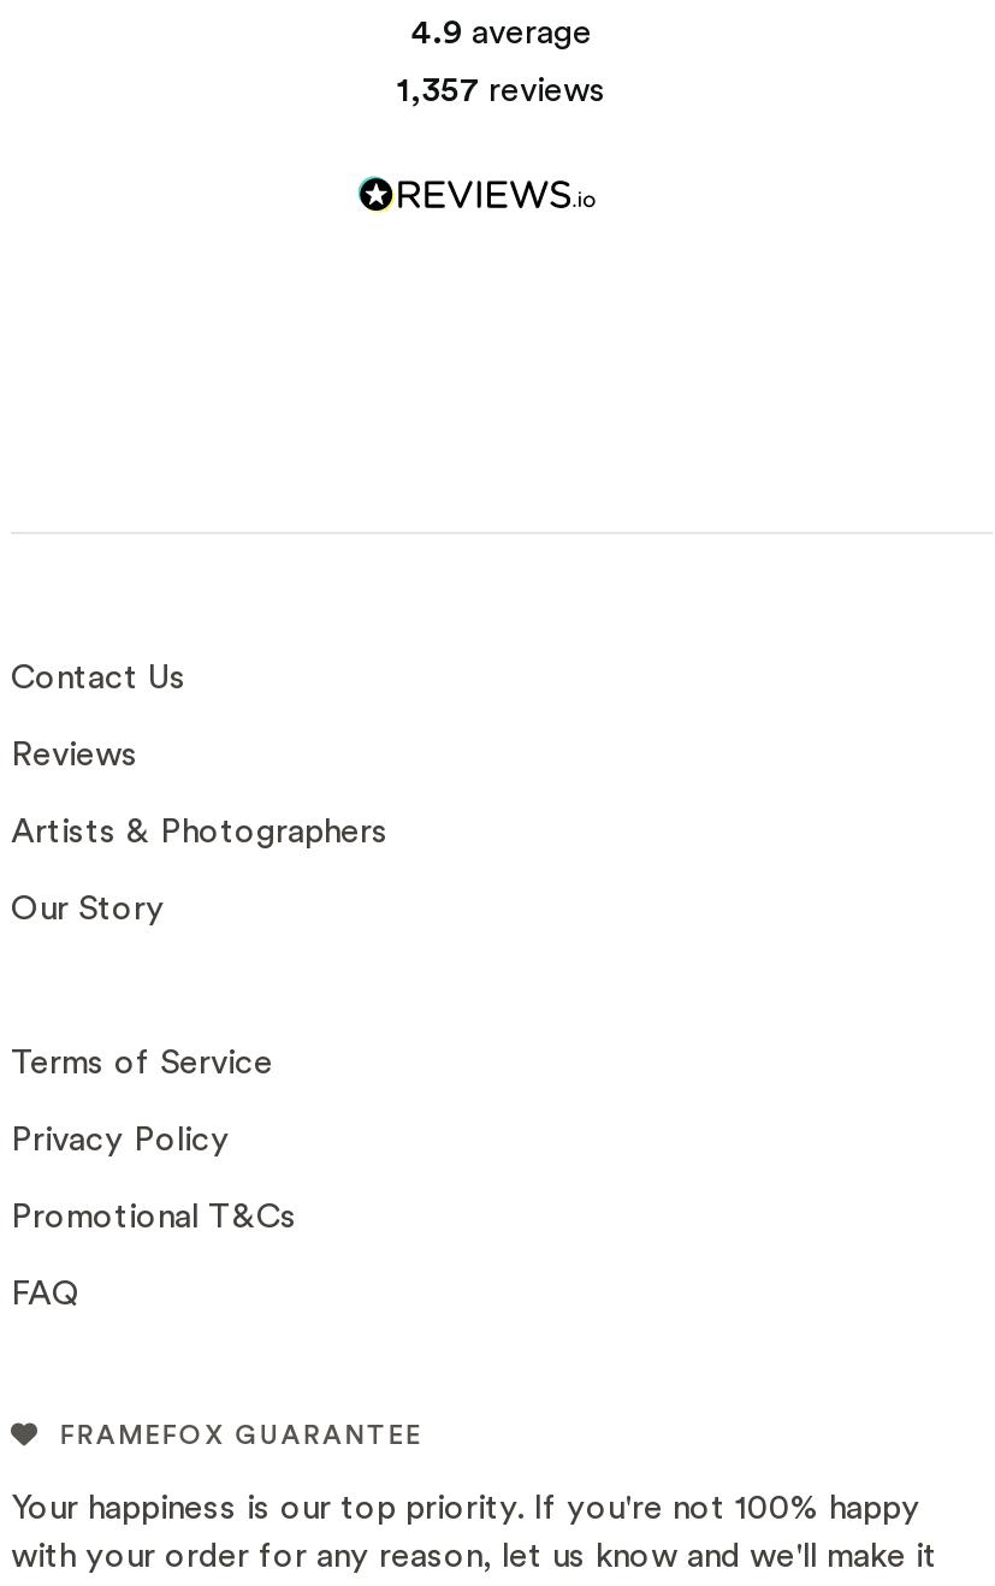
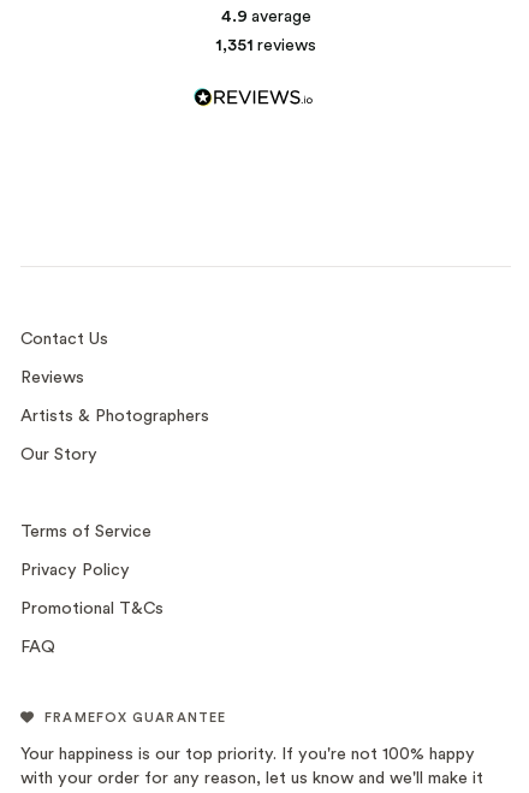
- 1,357 reviews
+ 1,351 reviews
